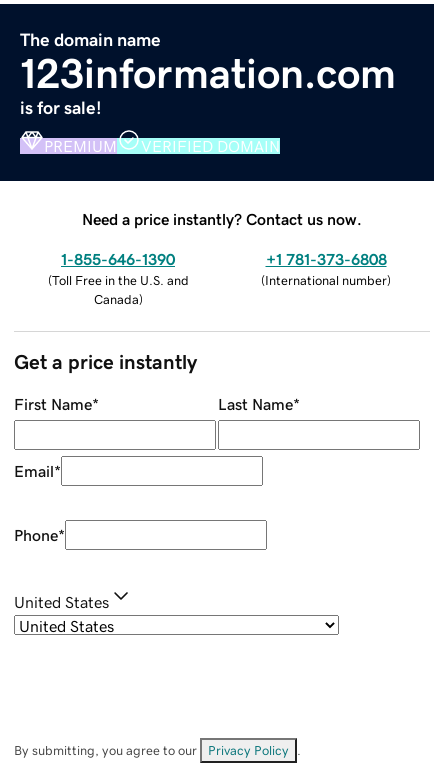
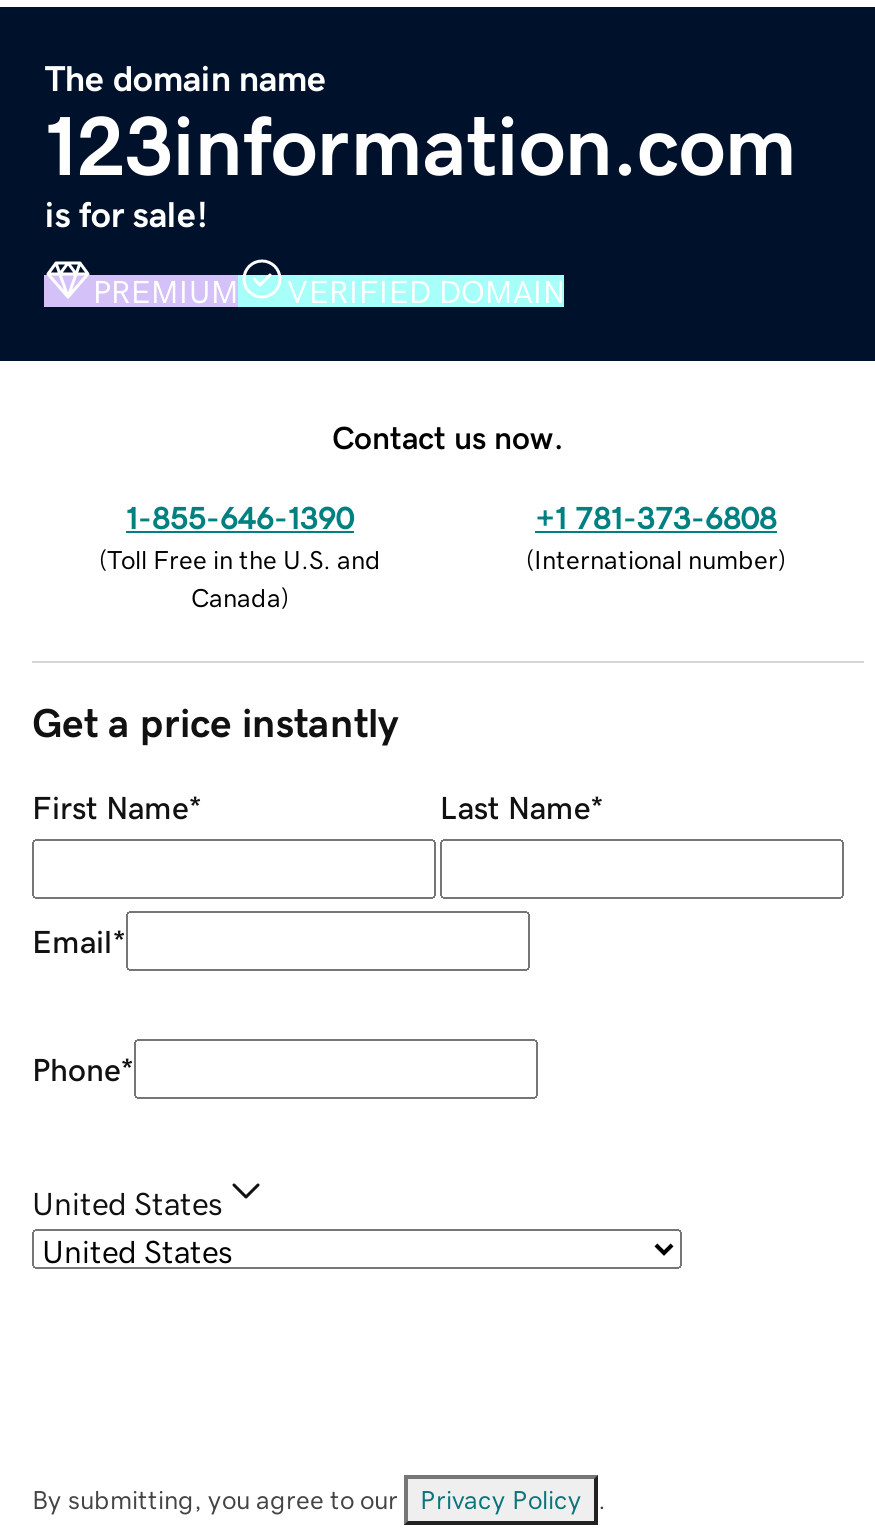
- Need a price instantly? Contact us now.
+ Contact us now.
